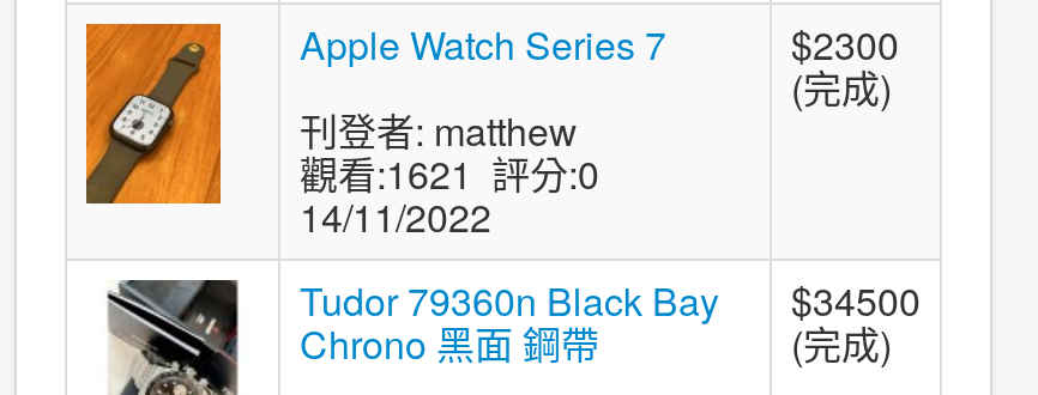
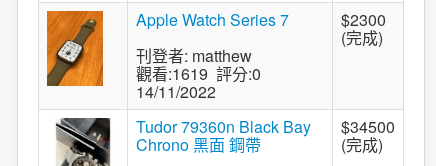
- 觀看:1621 評分:0
+ 觀看:1619 評分:0
